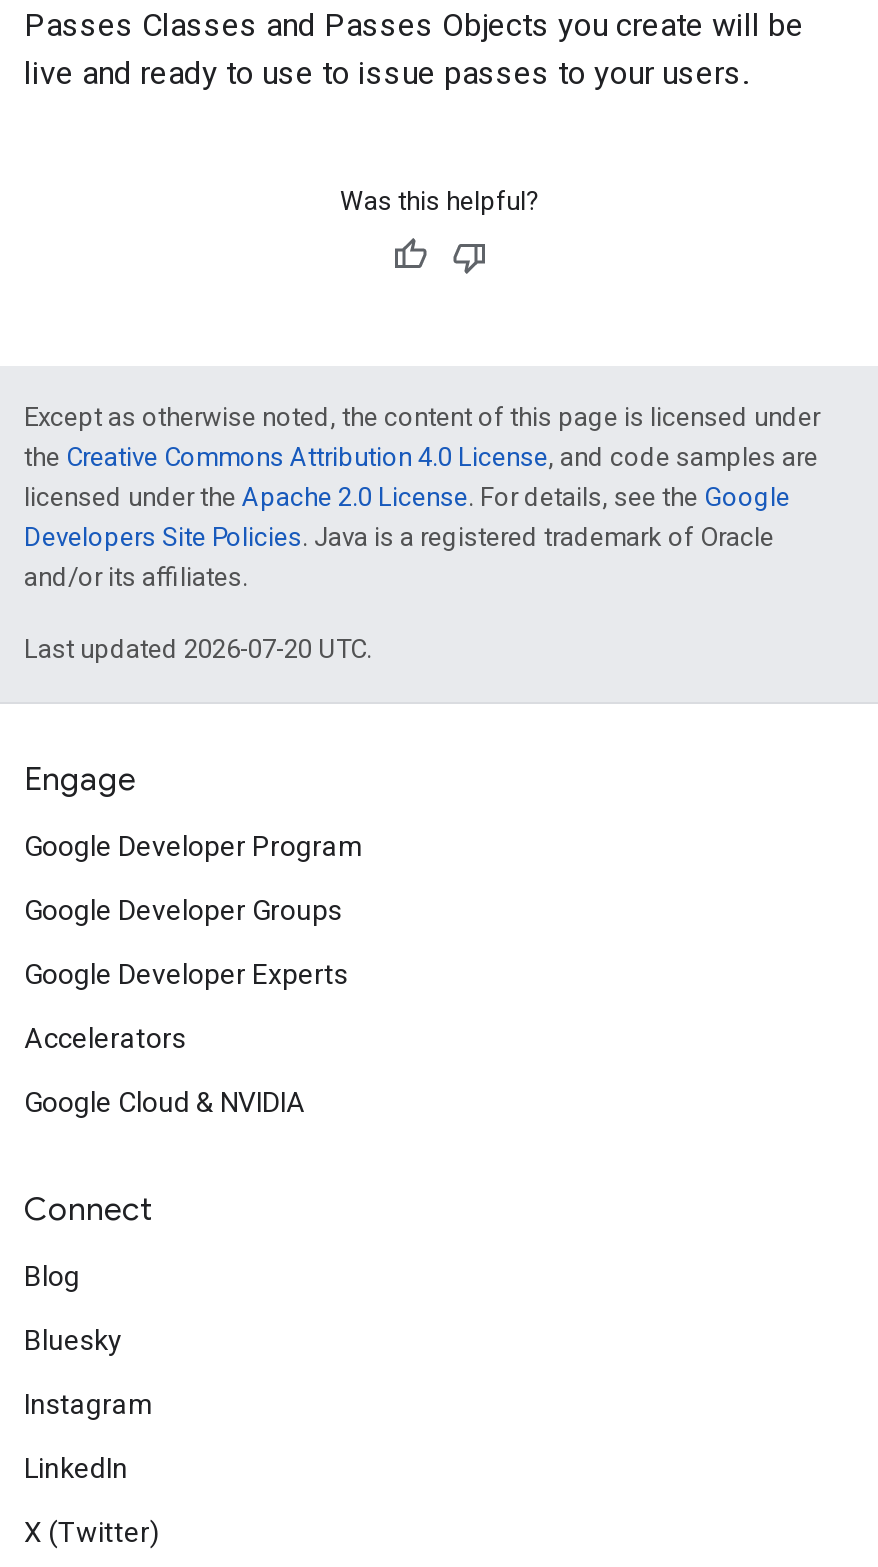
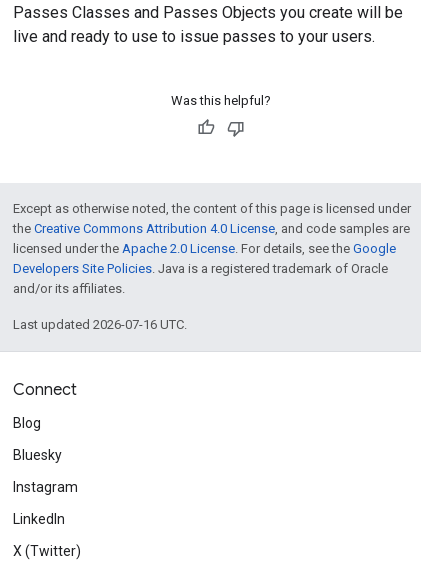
- Last updated 2026-07-20 UTC.
- Engage
- Google Developer Program
- Google Developer Groups
- Google Developer Experts
- Accelerators
- Google Cloud & NVIDIA
+ Last updated 2026-07-16 UTC.
